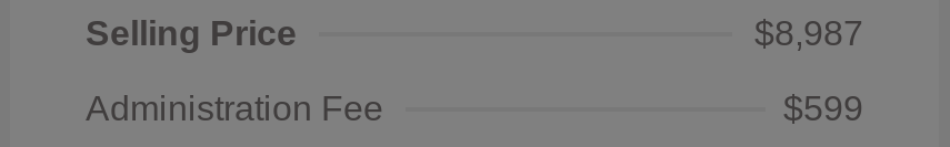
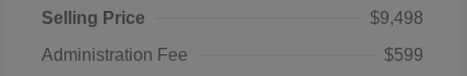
- $8,987
+ $9,498
